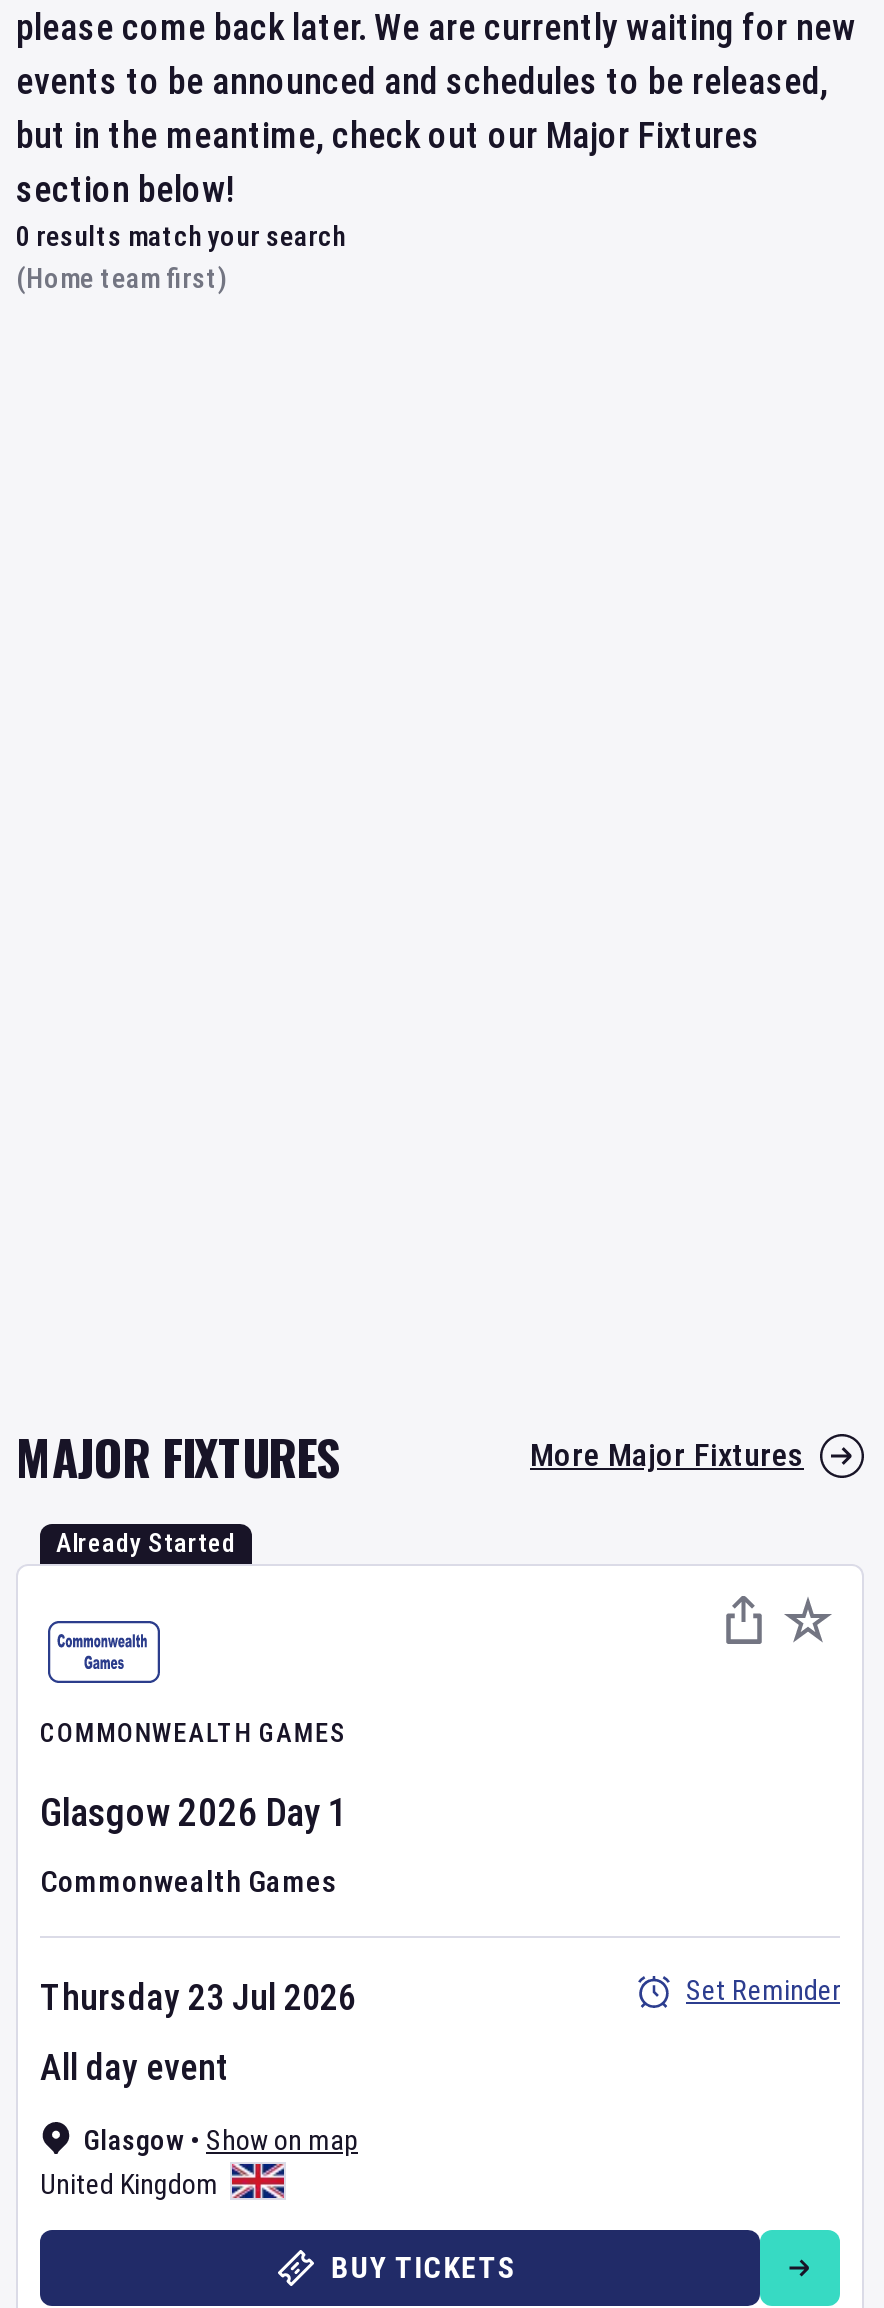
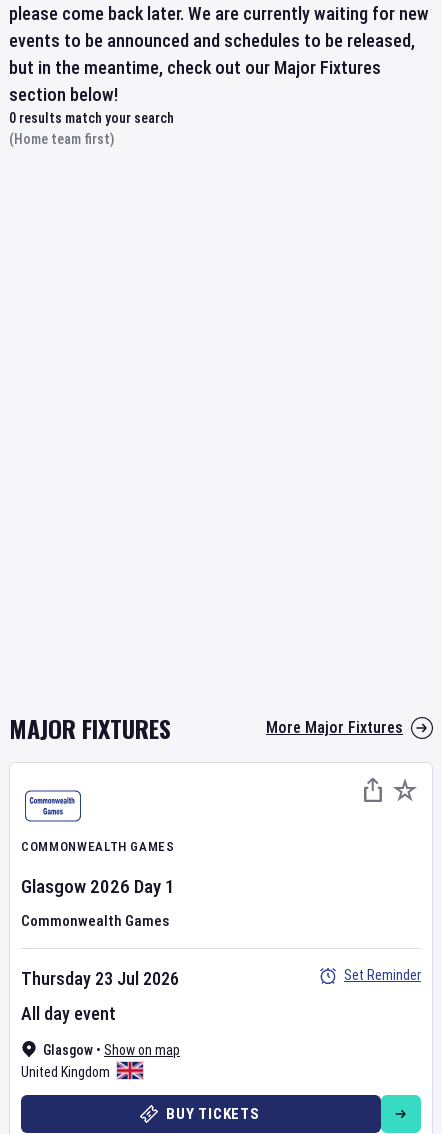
- Already Started
